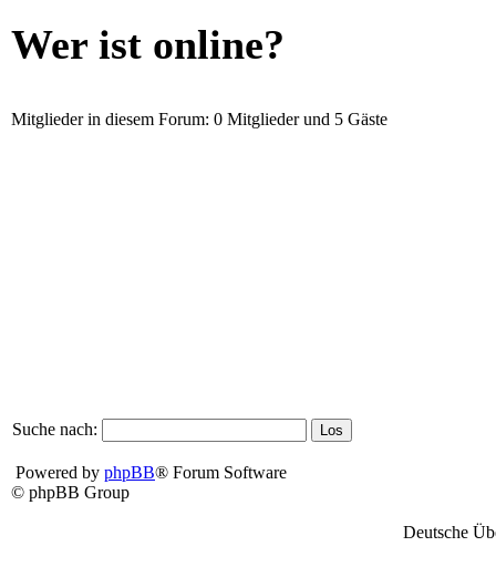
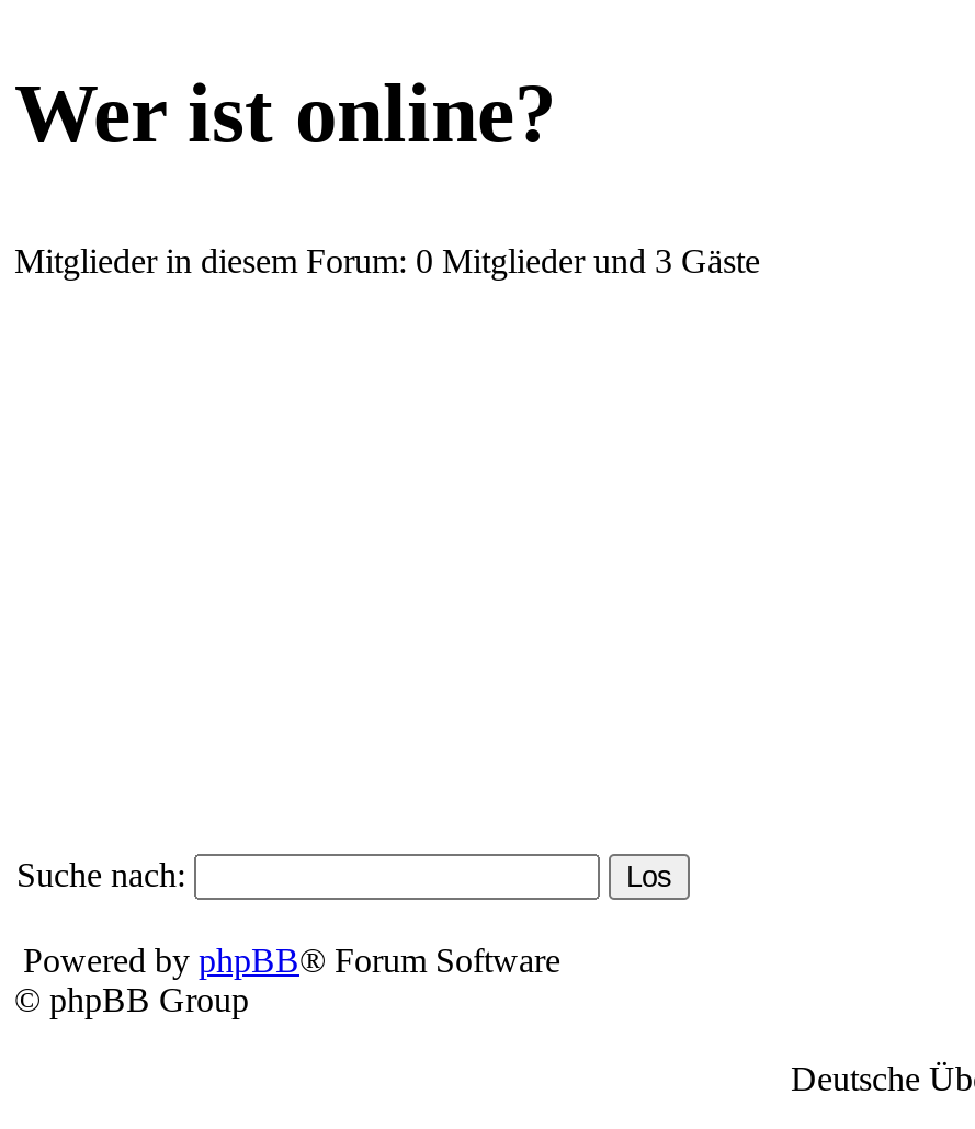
- Mitglieder in diesem Forum: 0 Mitglieder und 5 Gäste
+ Mitglieder in diesem Forum: 0 Mitglieder und 3 Gäste
